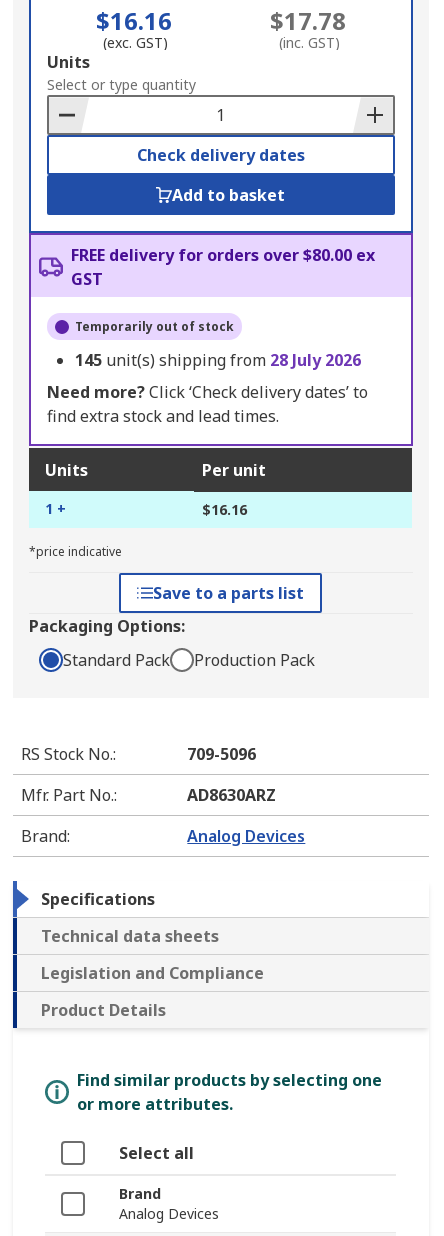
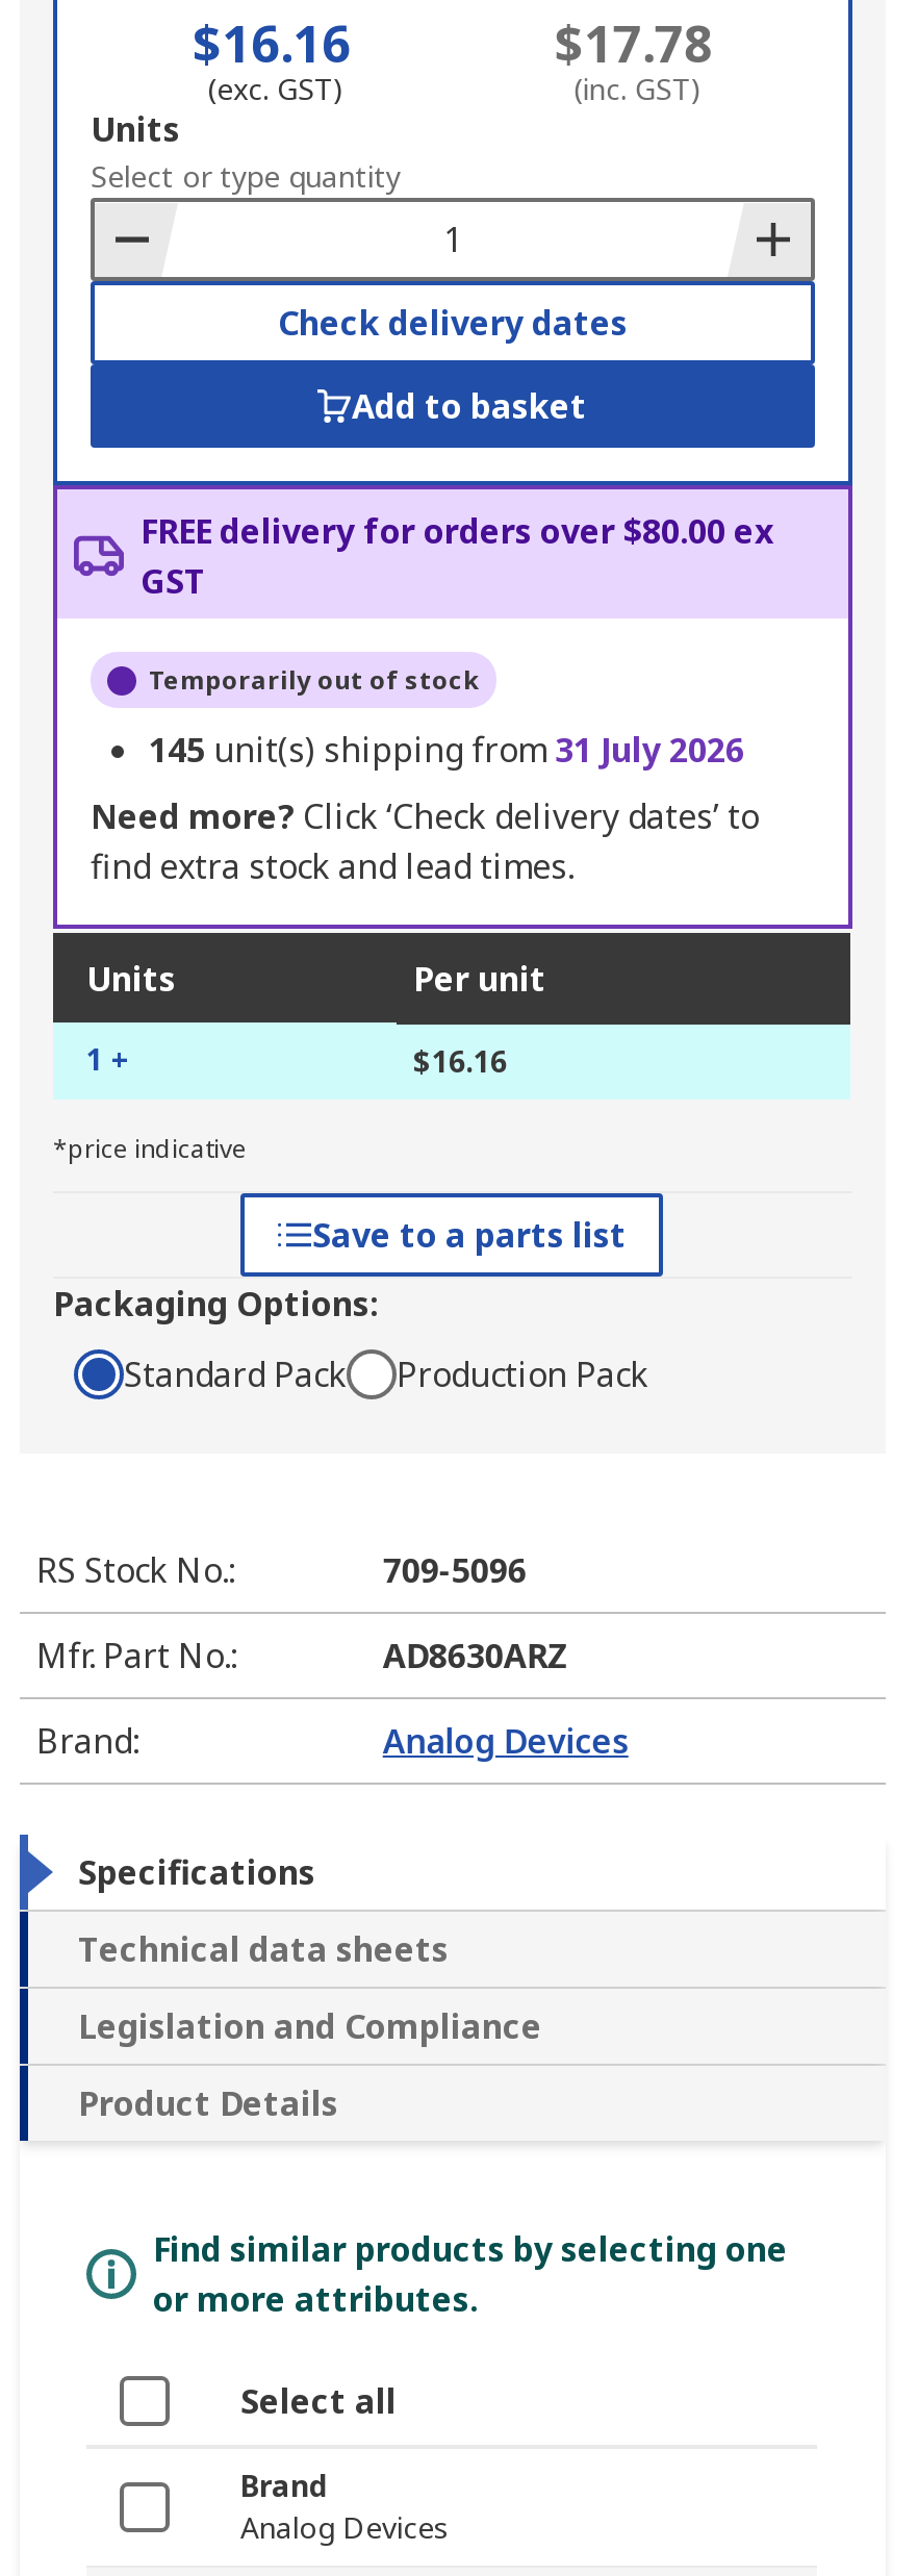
- 145 unit(s) shipping from 28 July 2026
+ 145 unit(s) shipping from 31 July 2026
